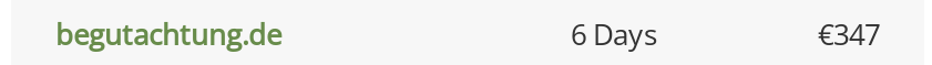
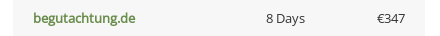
- 6 Days
+ 8 Days
